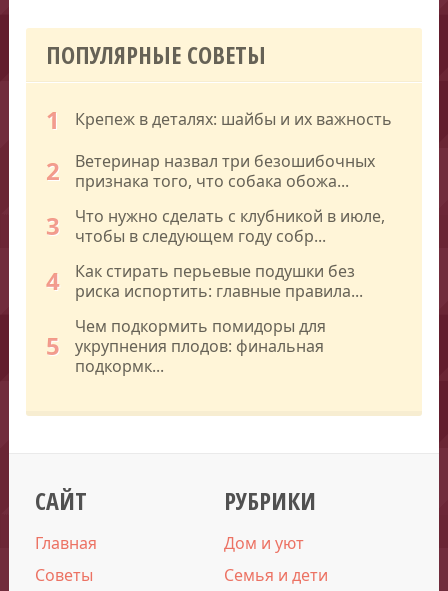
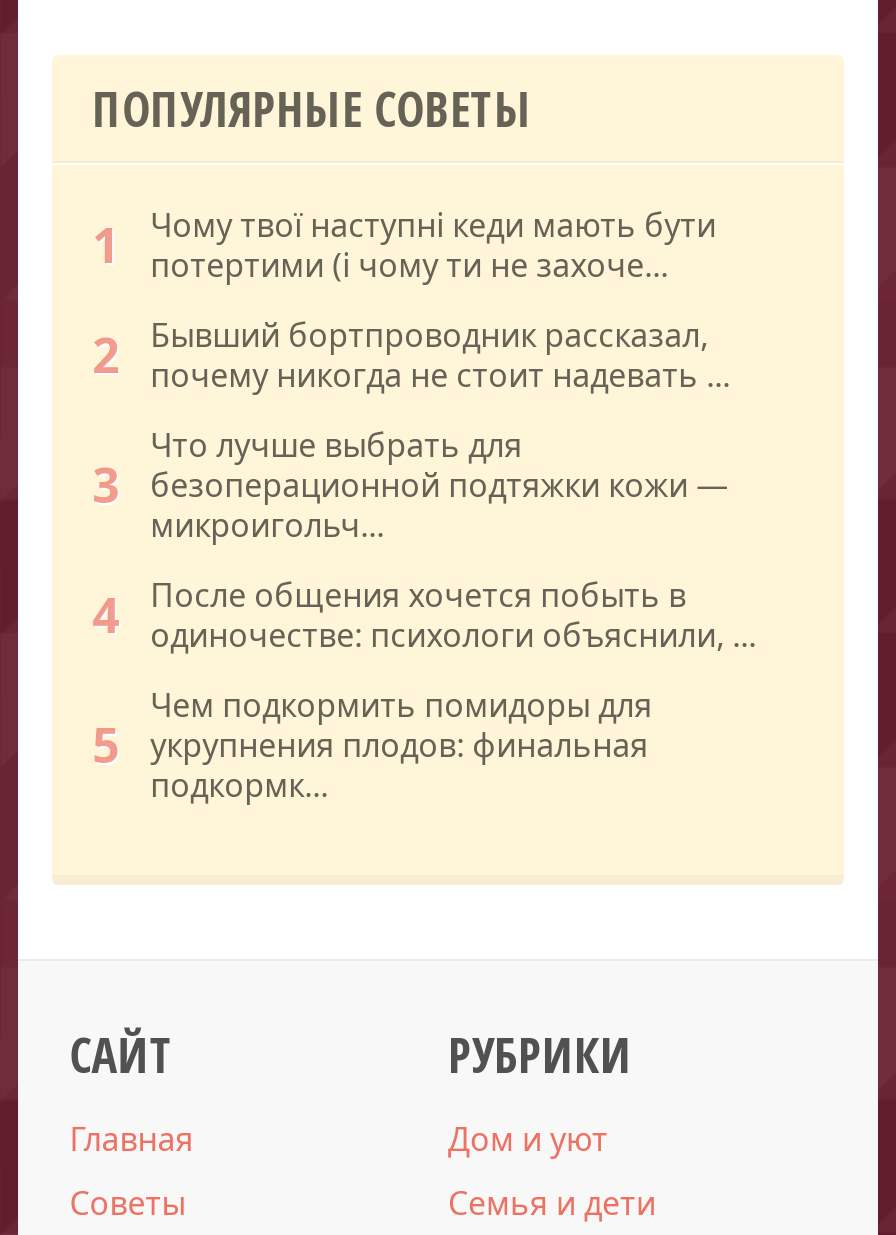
- Крепеж в деталях: шайбы и их важность
+ Чому твої наступні кеди мають бути
+ потертими (і чому ти не захоче...

- Ветеринар назвал три безошибочных
- признака того, что собака обожа...
+ Бывший бортпроводник рассказал,
+ почему никогда не стоит надевать ...

- Что нужно сделать с клубникой в июле,
- чтобы в следующем году собр...
+ Что лучше выбрать для
+ безоперационной подтяжки кожи —
+ микроигольч...

- Как стирать перьевые подушки без
- риска испортить: главные правила...
+ После общения хочется побыть в
+ одиночестве: психологи объяснили, ...
